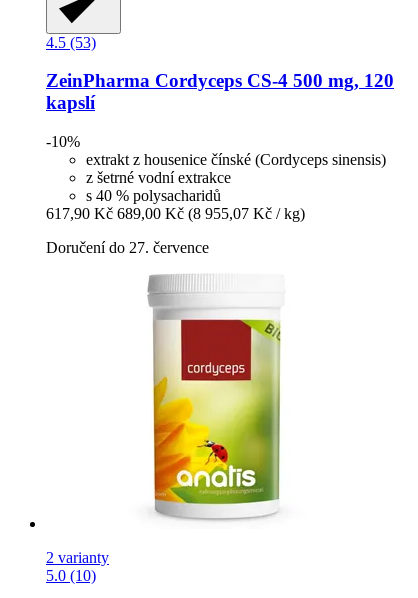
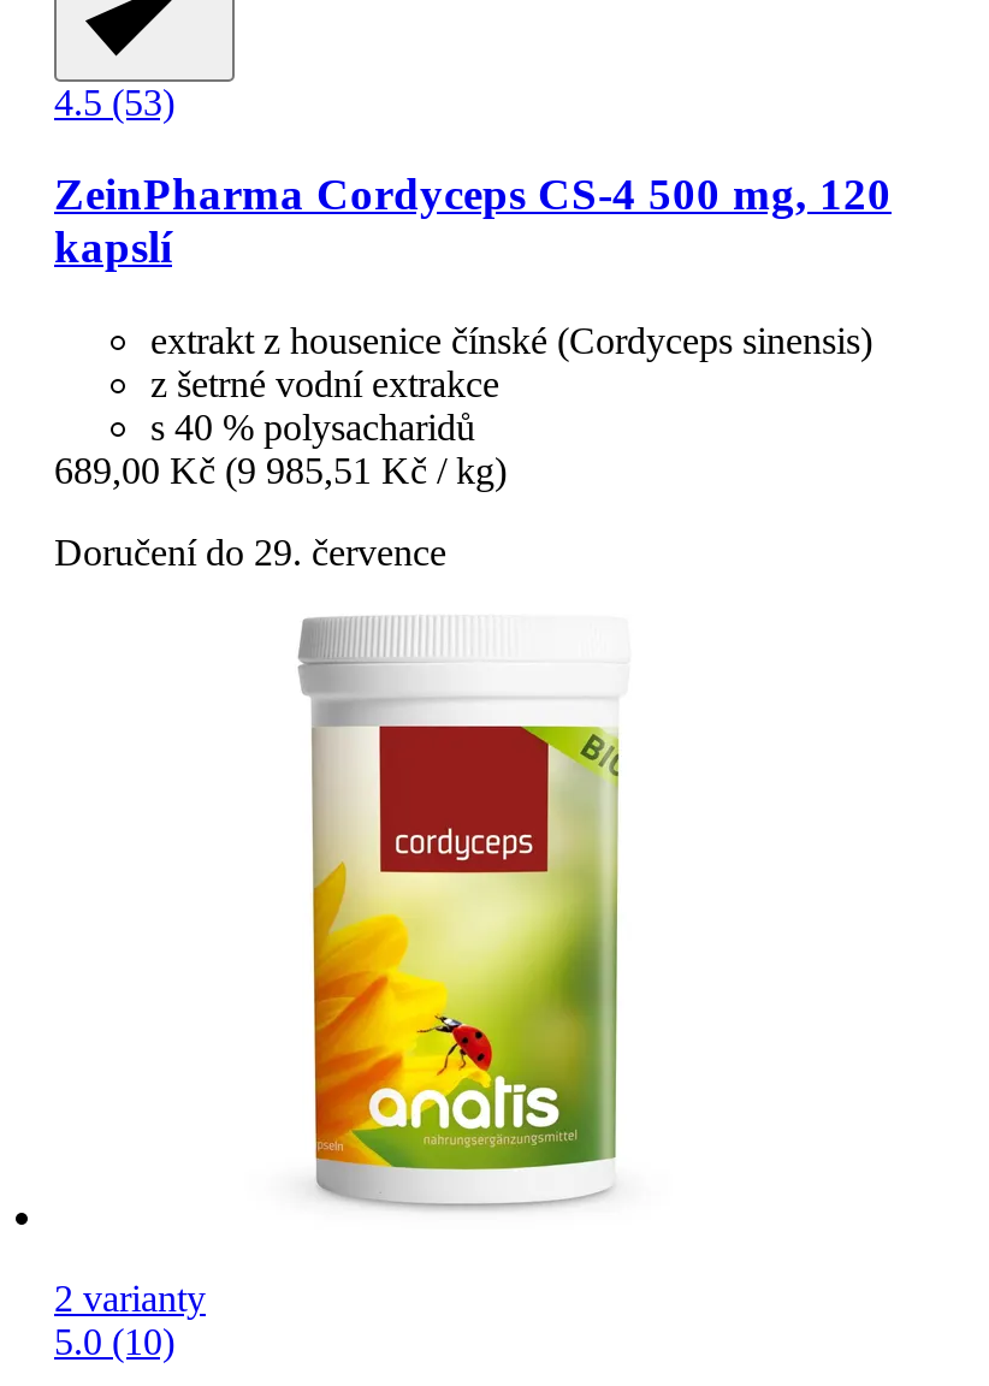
- -10%

- 617,90 Kč 689,00 Kč (8 955,07 Kč / kg)
+ 689,00 Kč (9 985,51 Kč / kg)

- Doručení do 27. července
+ Doručení do 29. července
